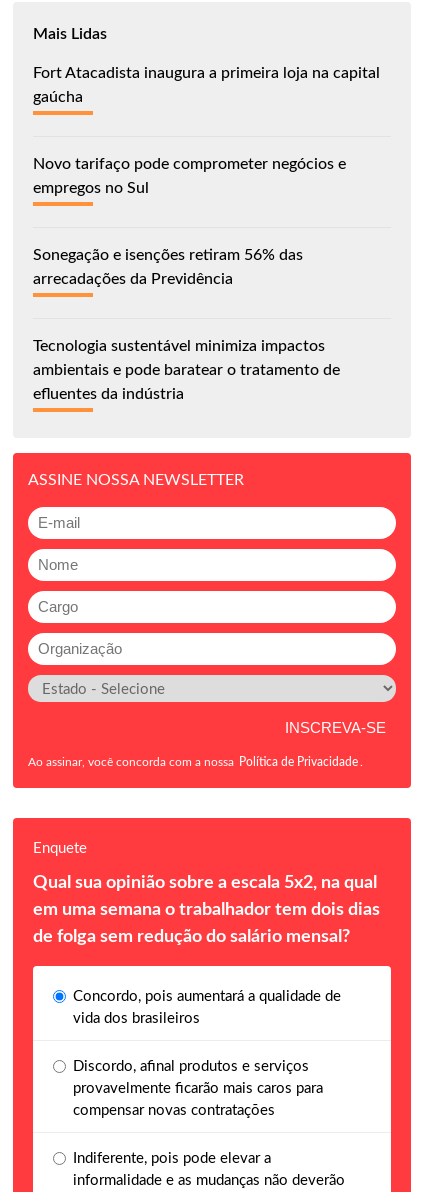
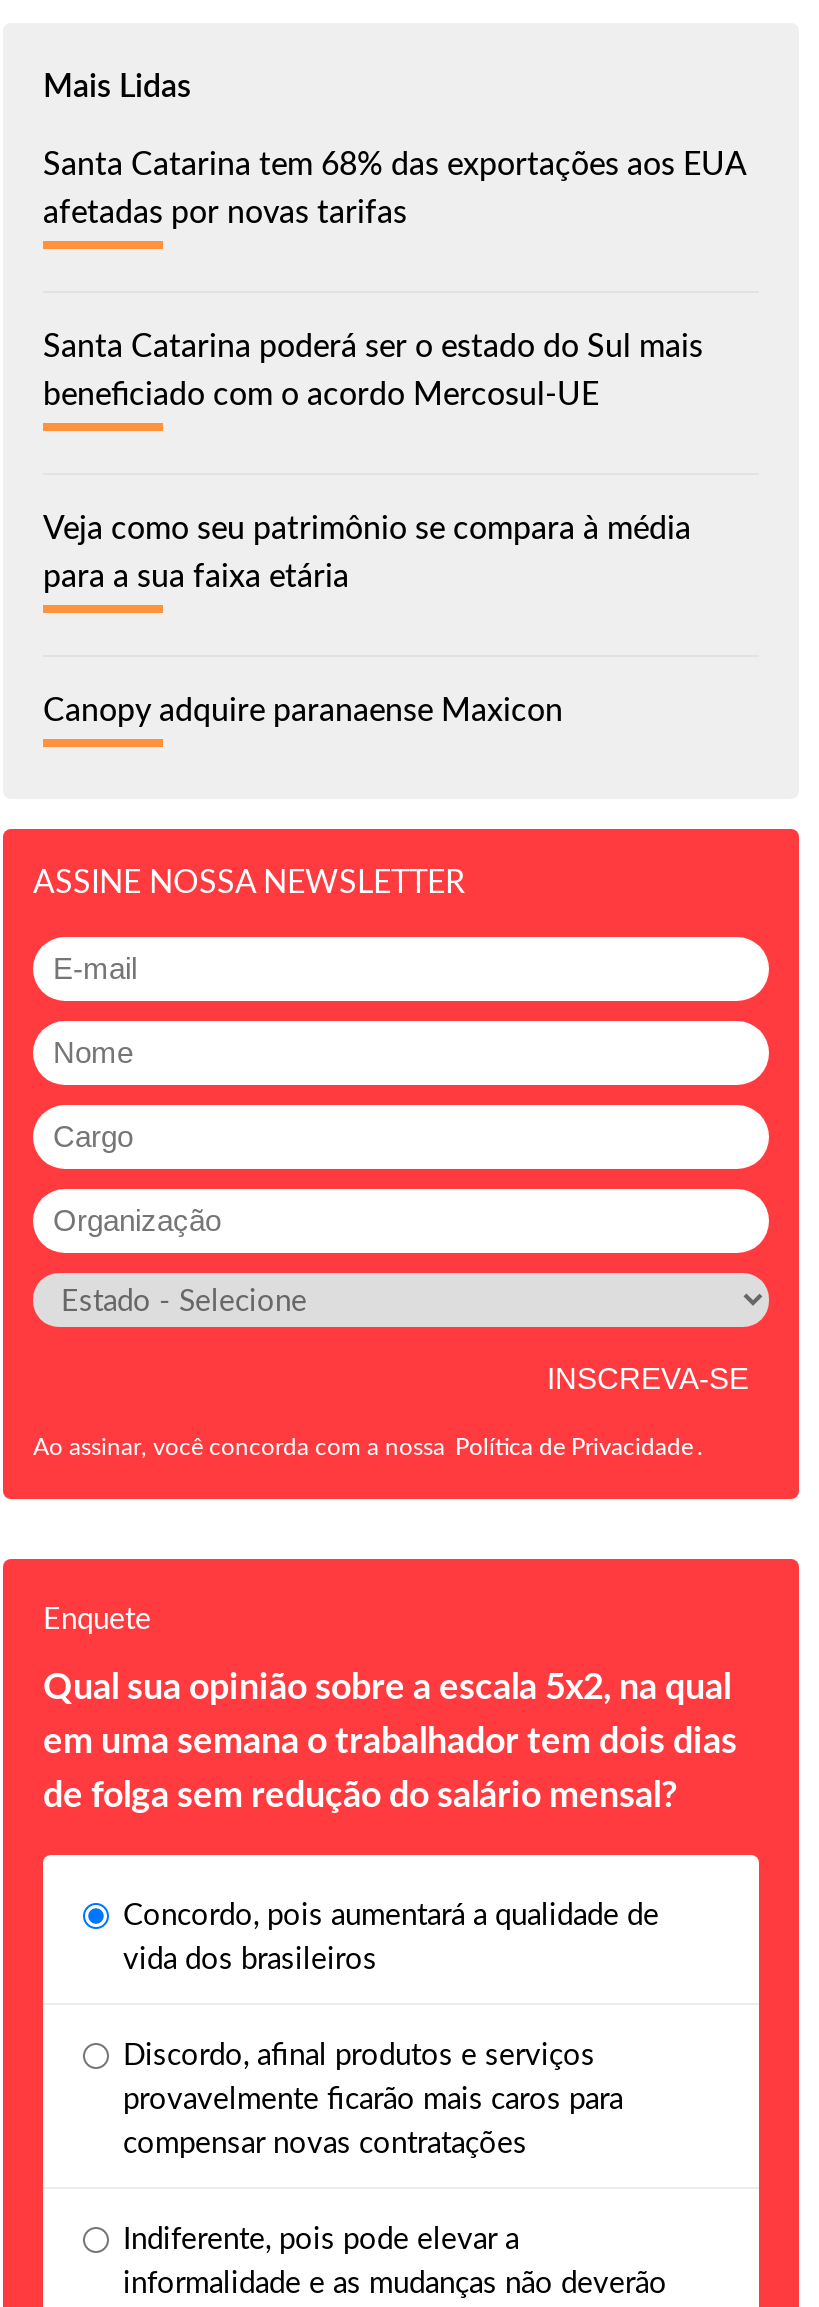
- Fort Atacadista inaugura a primeira loja na capital
- gaúcha
+ Santa Catarina tem 68% das exportações aos EUA
+ afetadas por novas tarifas

- Novo tarifaço pode comprometer negócios e
- empregos no Sul
+ Santa Catarina poderá ser o estado do Sul mais
+ beneficiado com o acordo Mercosul-UE

- Sonegação e isenções retiram 56% das
- arrecadações da Previdência
+ Veja como seu patrimônio se compara à média
+ para a sua faixa etária

- Tecnologia sustentável minimiza impactos
- ambientais e pode baratear o tratamento de
- efluentes da indústria
+ Canopy adquire paranaense Maxicon
